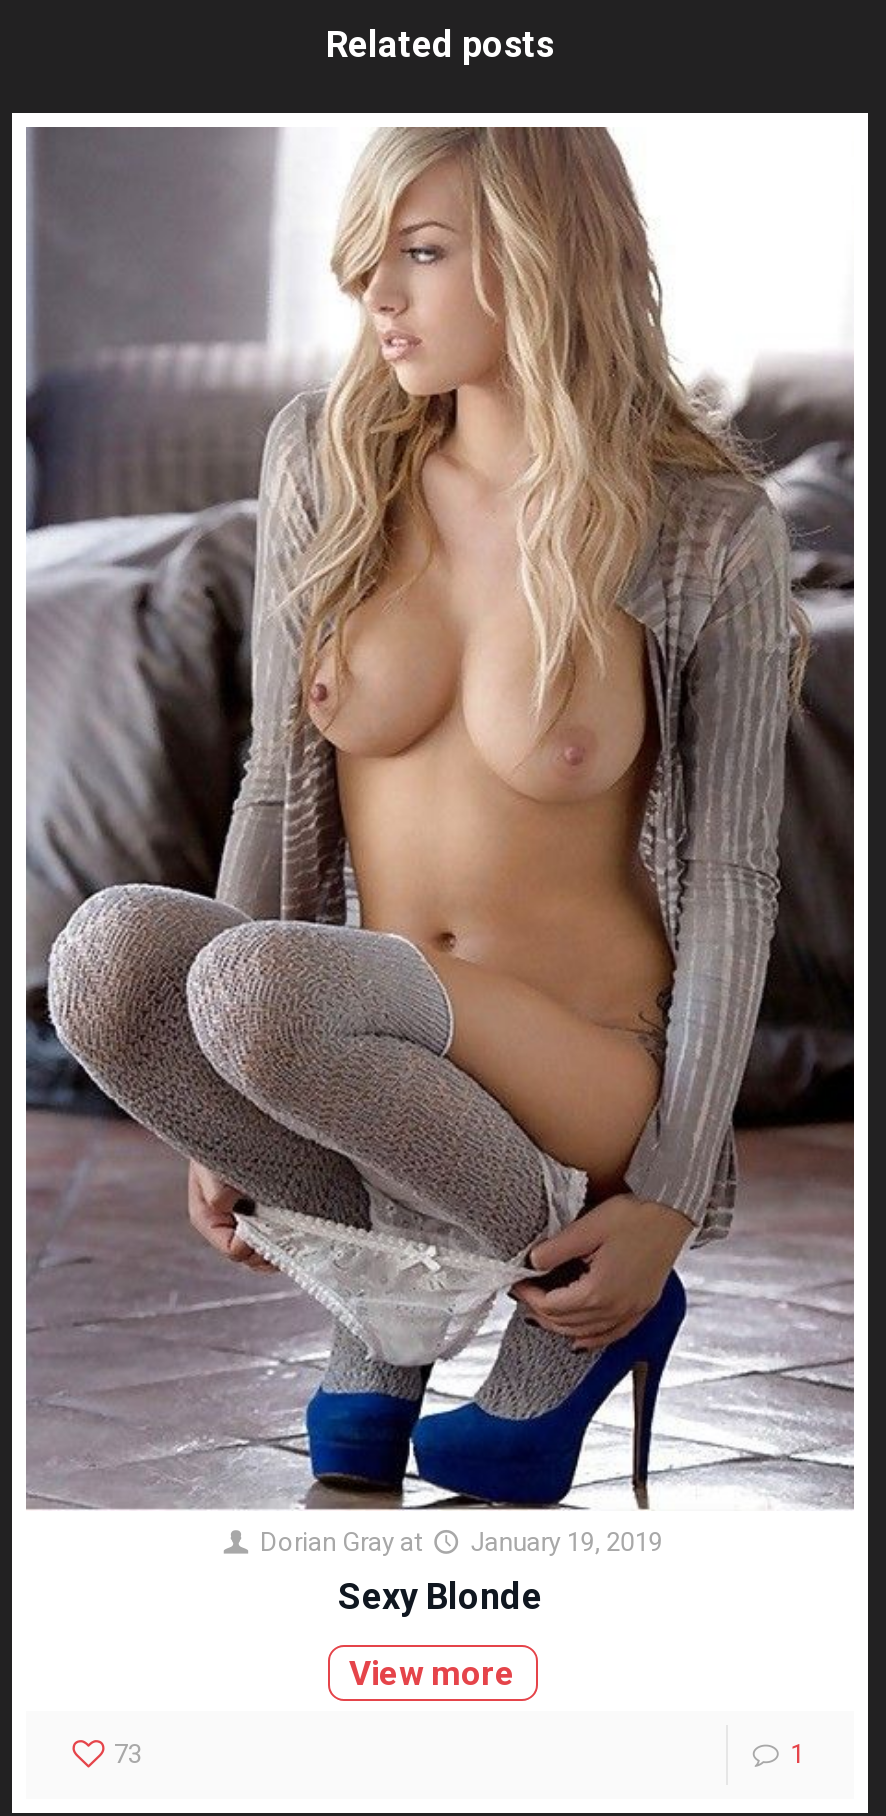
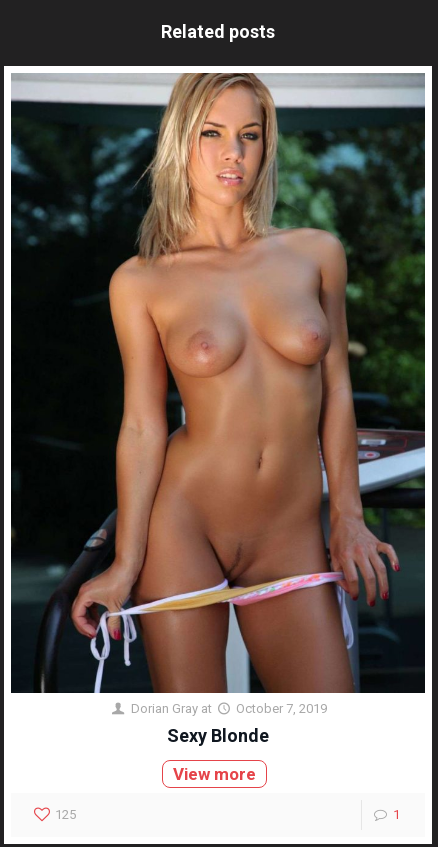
- [image]
- Dorian Gray at January 19, 2019
+ [image]
+ Dorian Gray at October 7, 2019

- 73
+ 125
